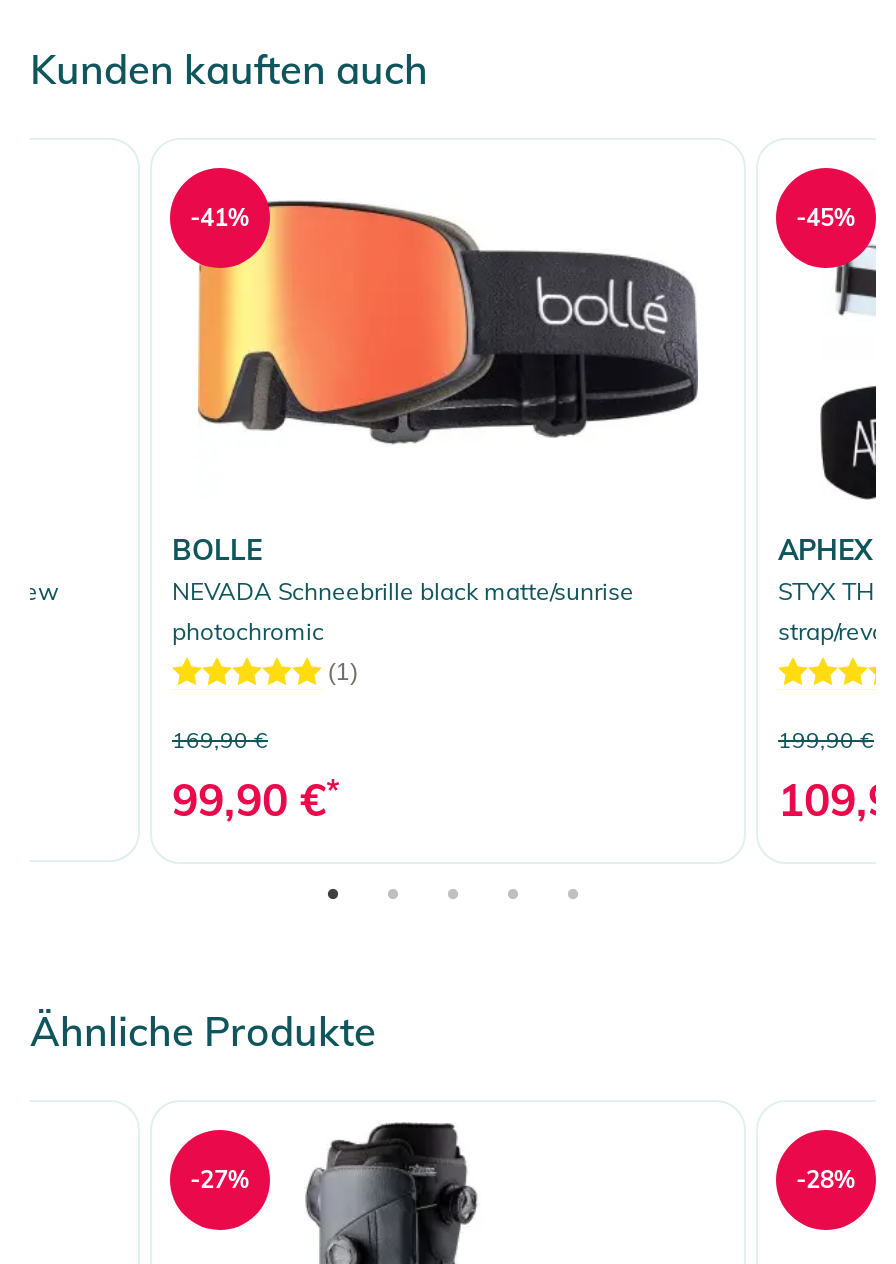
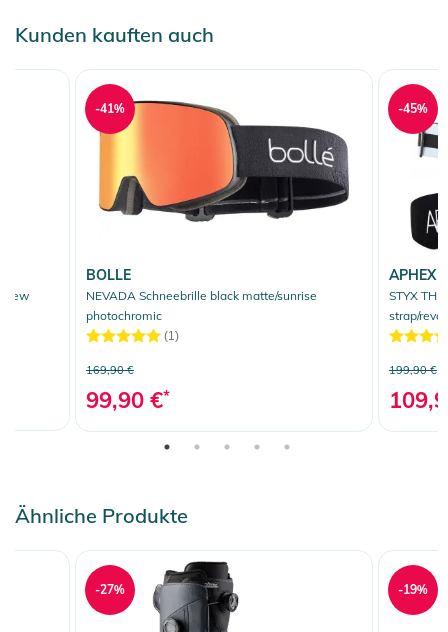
- -28%
+ -19%
